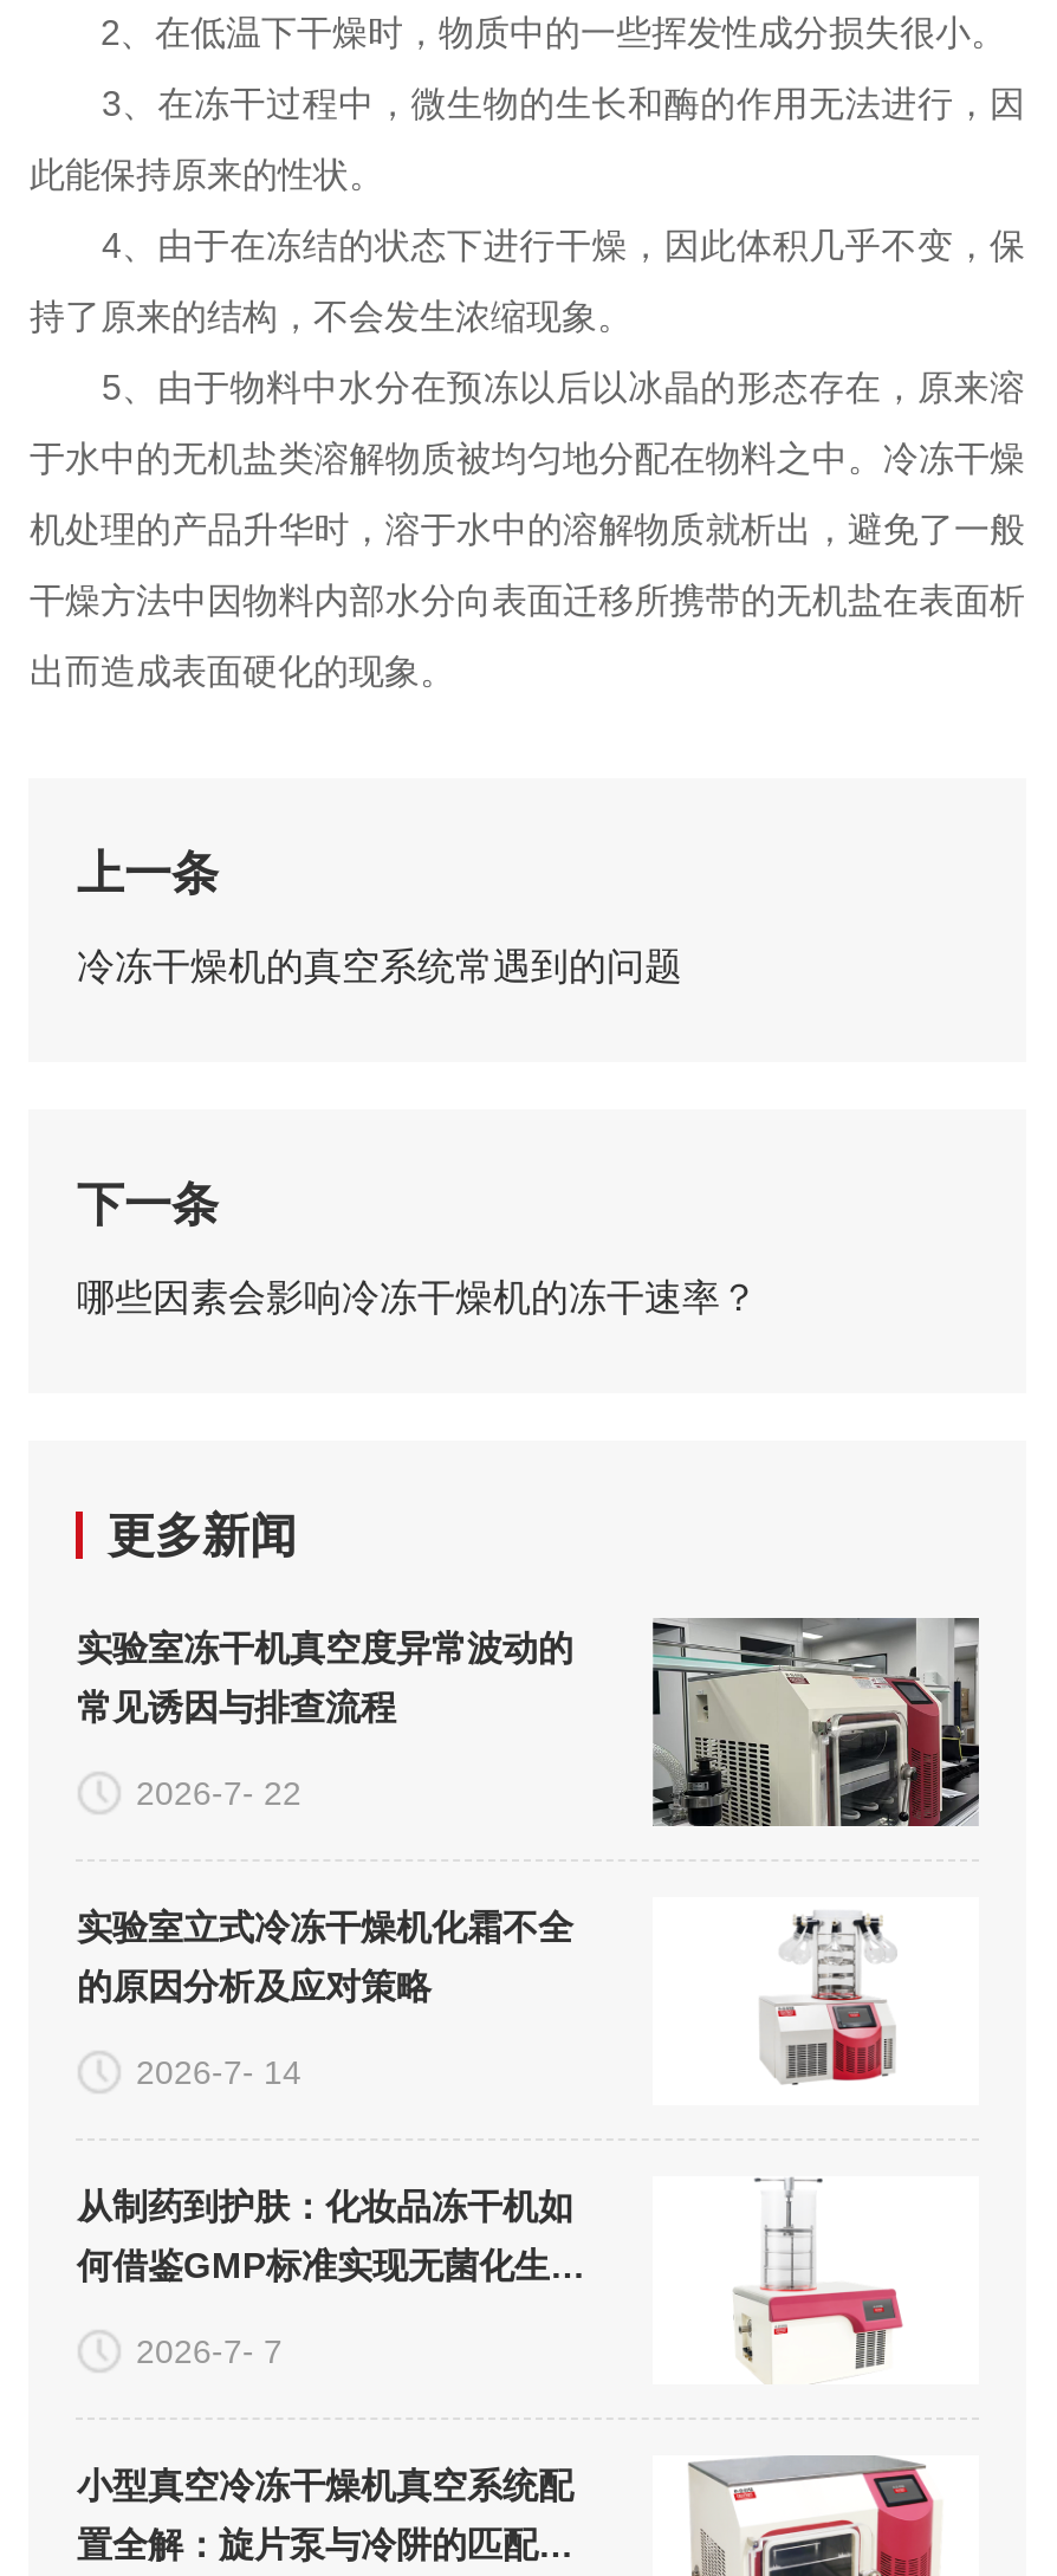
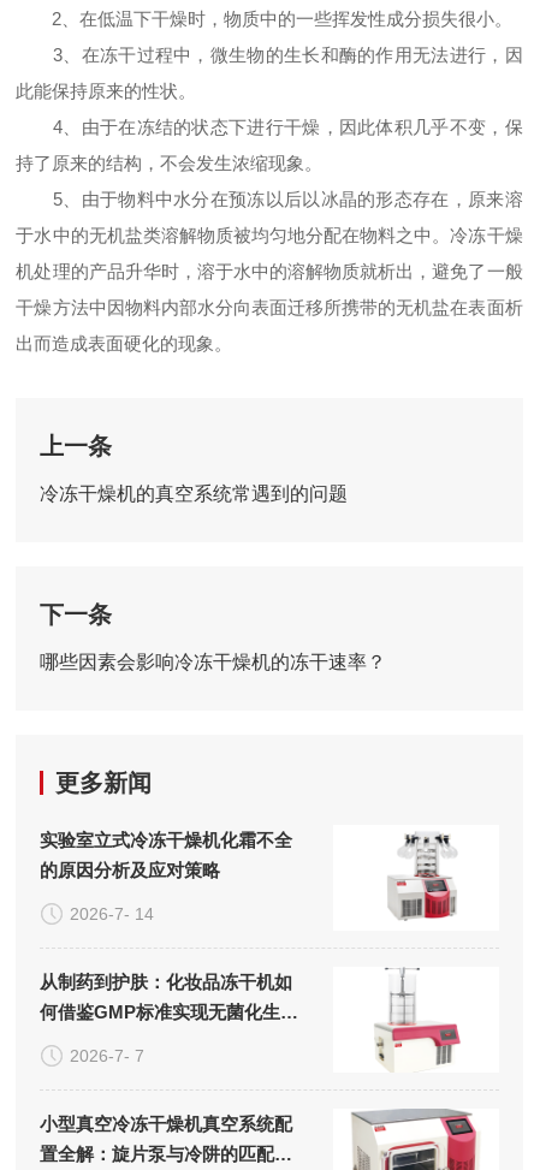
- [image]
- 实验室冻干机真空度异常波动的
- 常见诱因与排查流程
- 2026-7- 22
